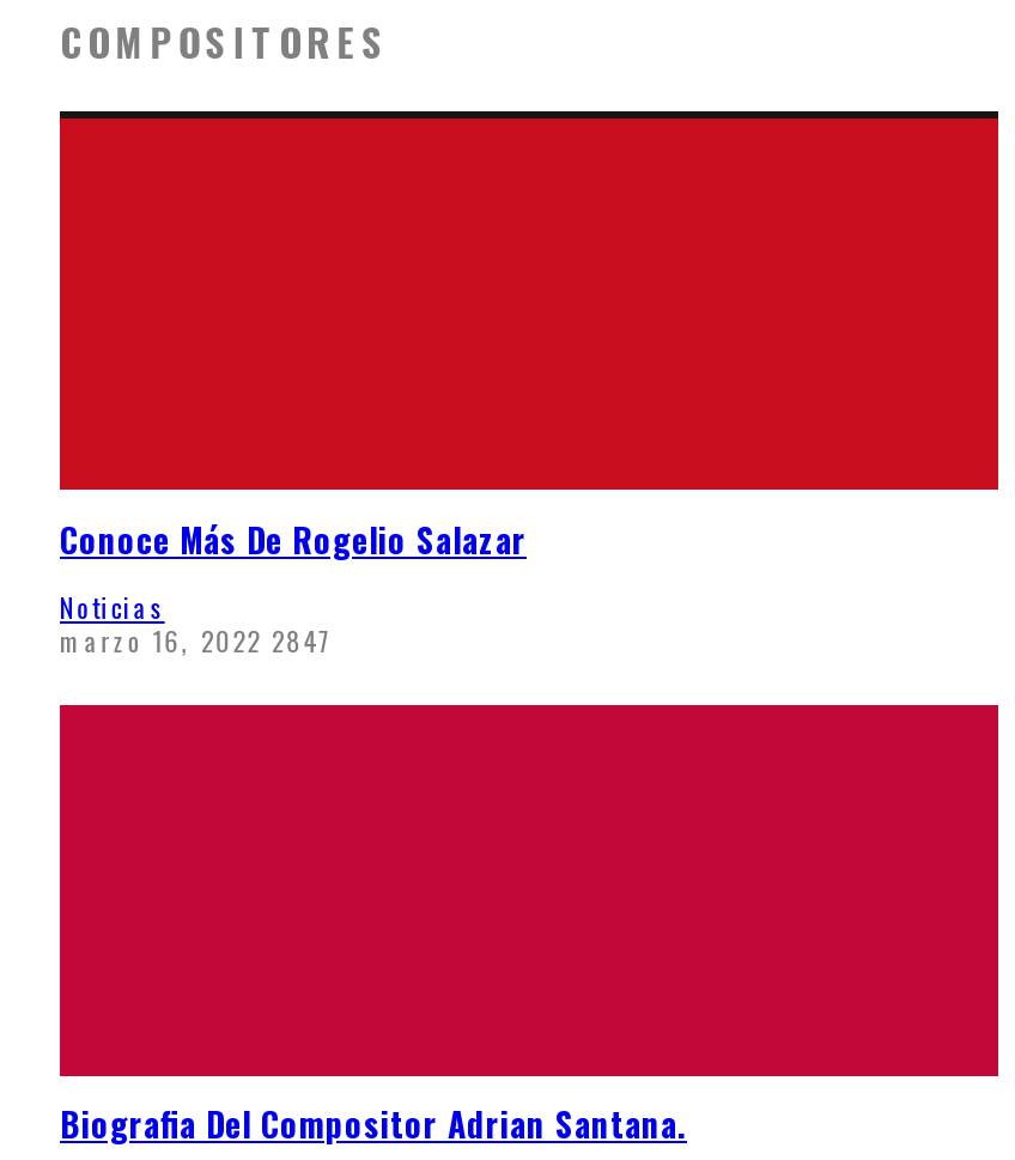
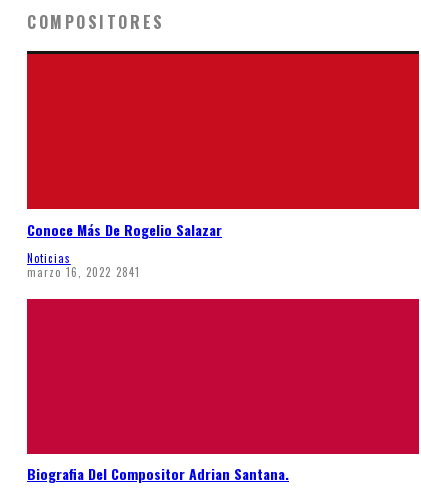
- marzo 16, 2022 2847
+ marzo 16, 2022 2841
